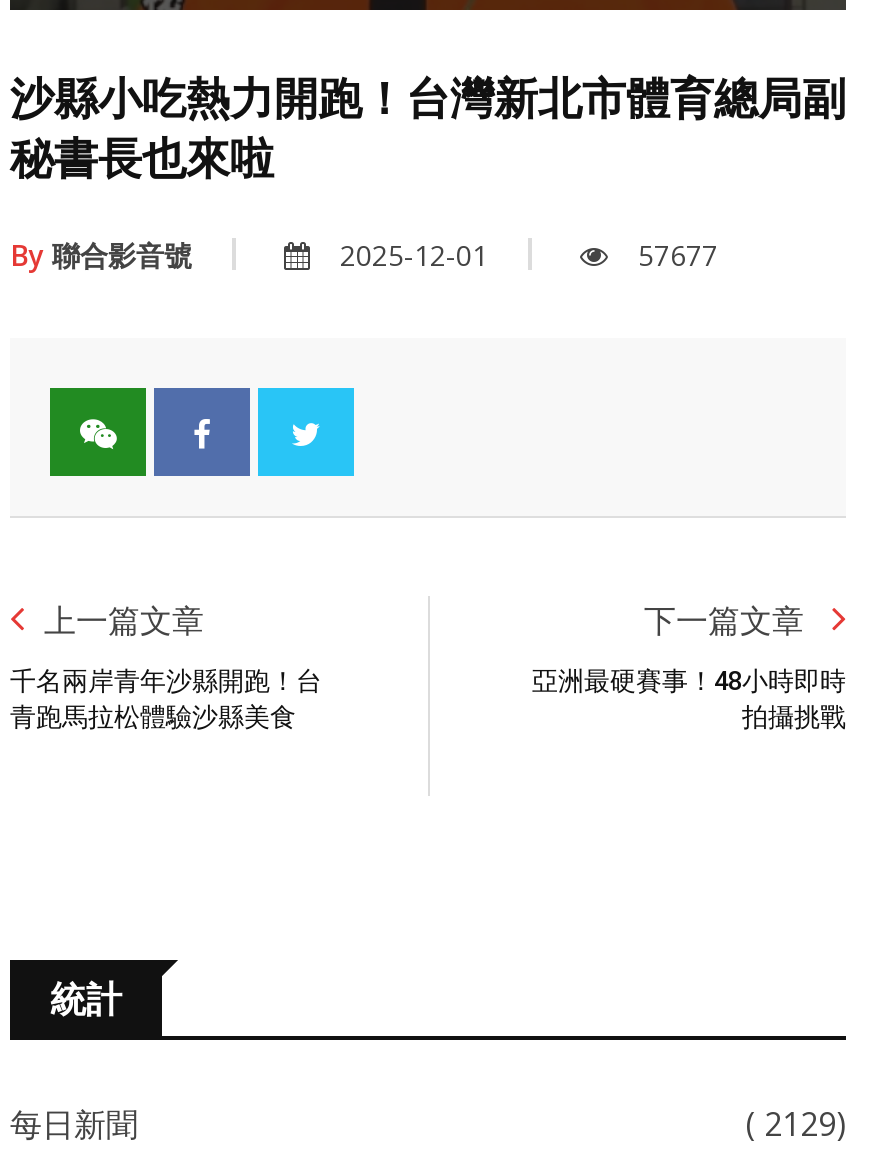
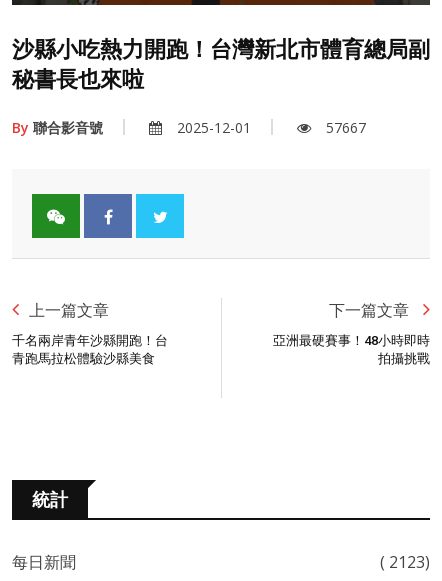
- 57677
+ 57667

- ( 2129)
+ ( 2123)
